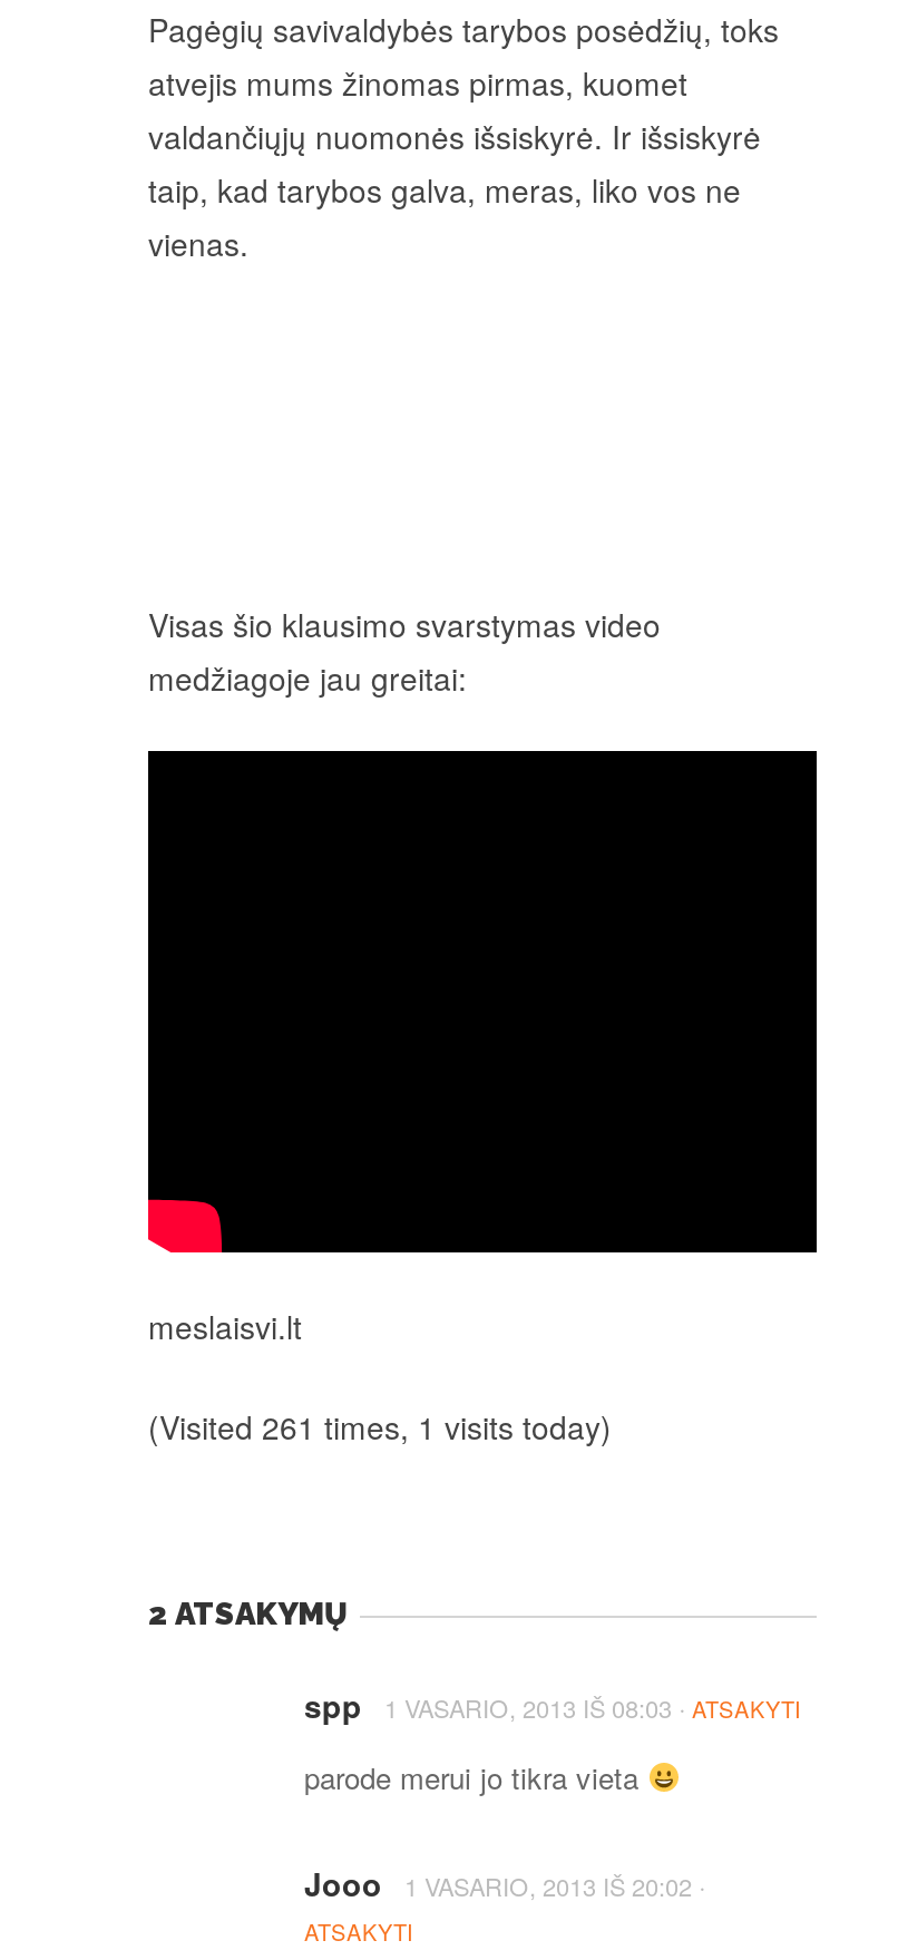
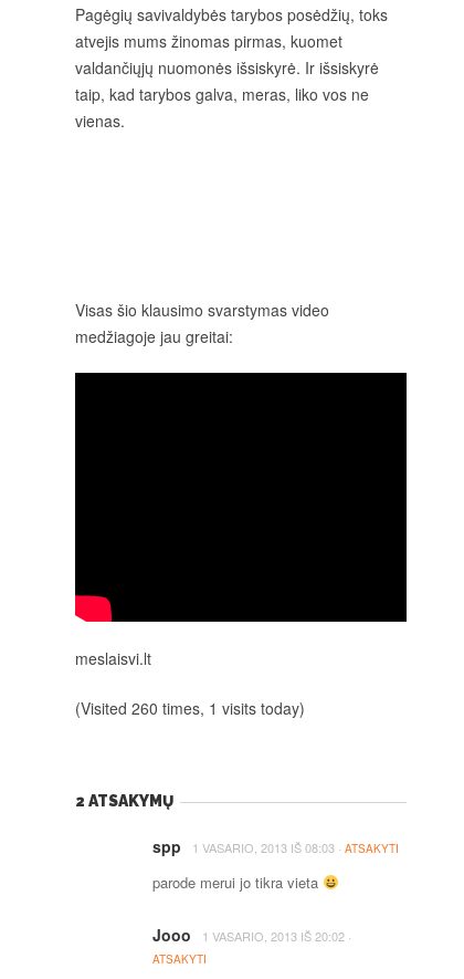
- (Visited 261 times, 1 visits today)
+ (Visited 260 times, 1 visits today)
